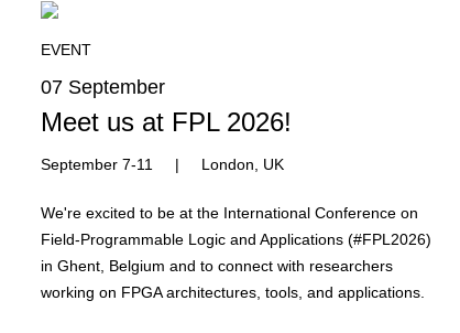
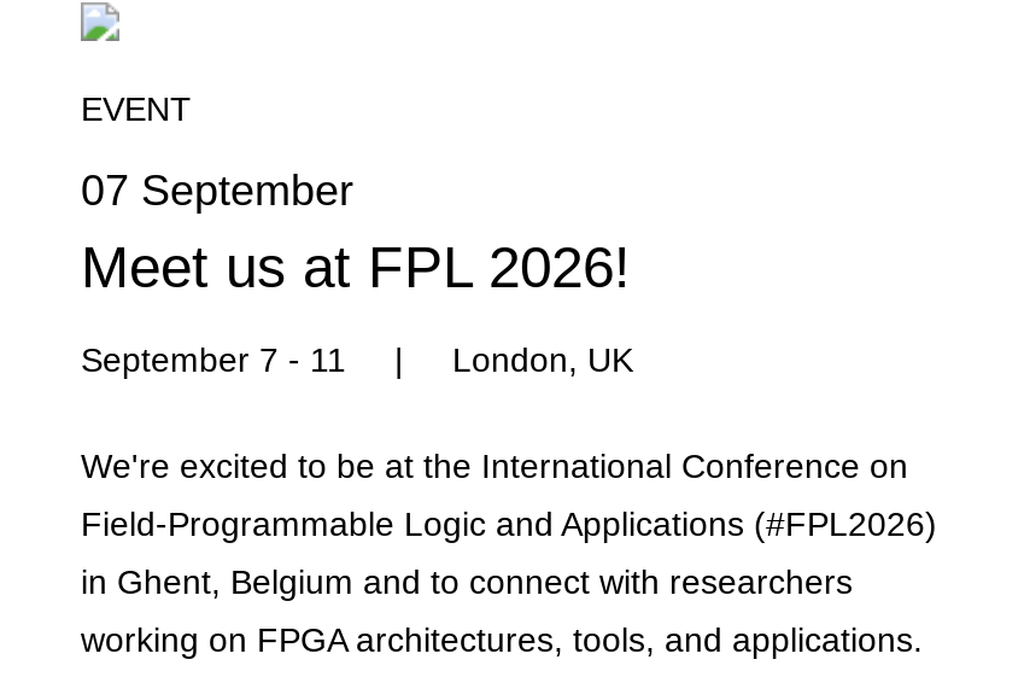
- September 7-11
+ September 7 - 11
